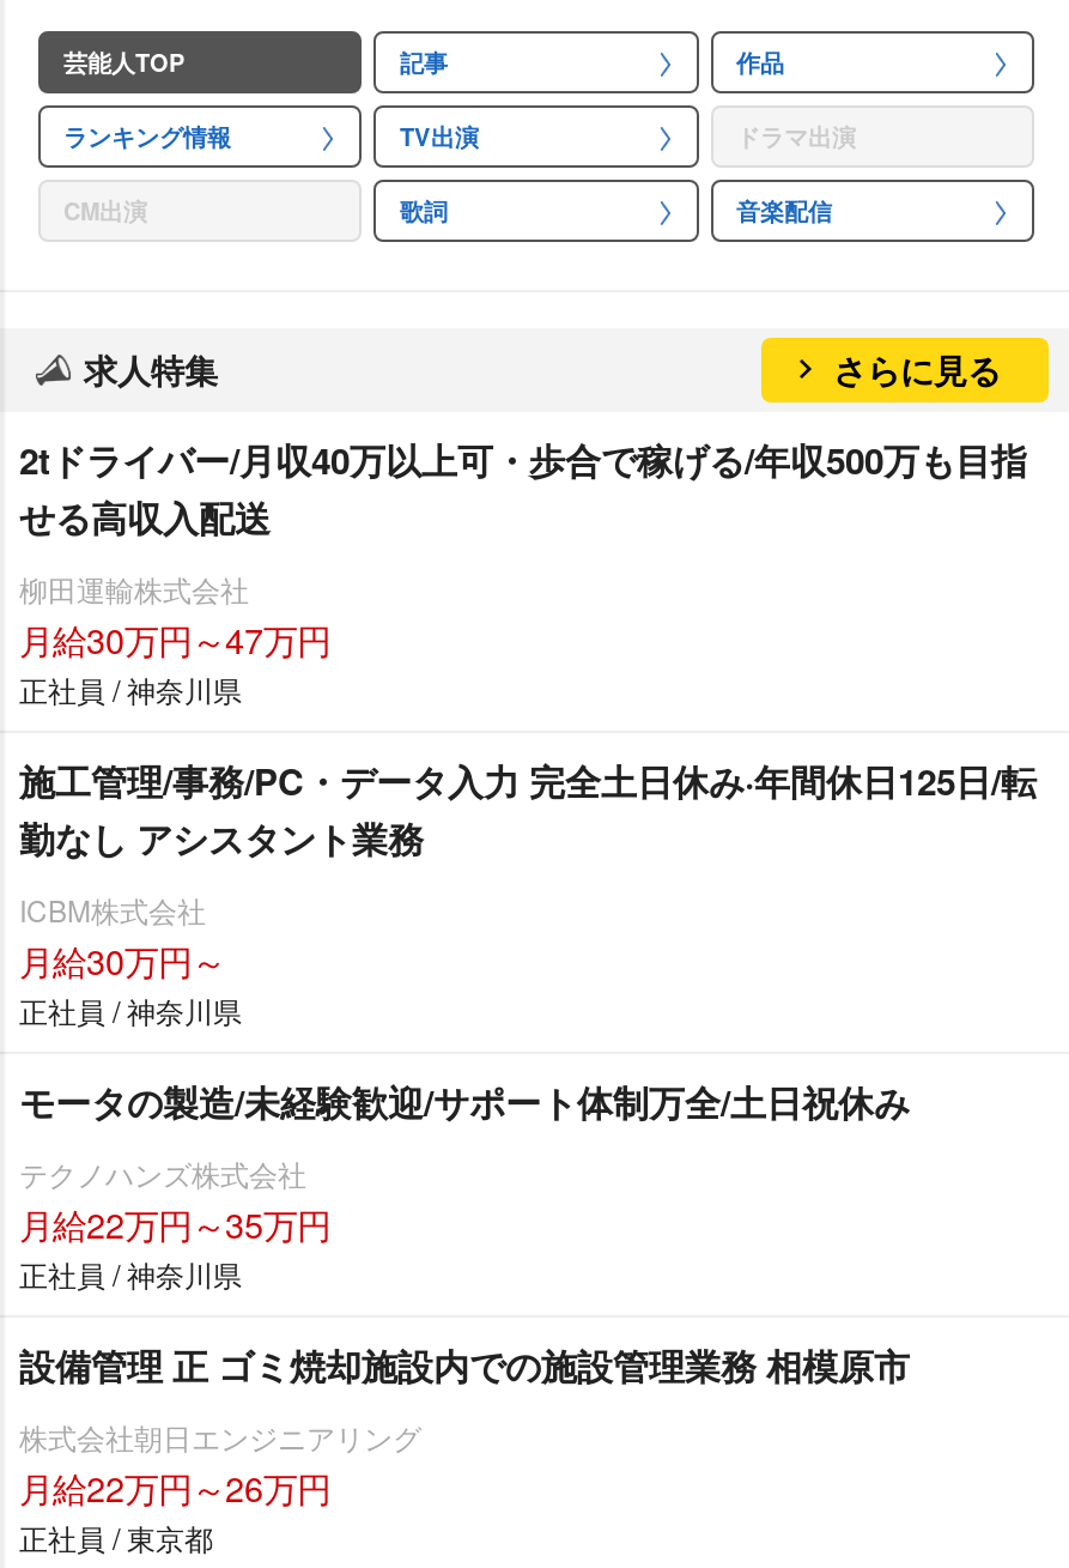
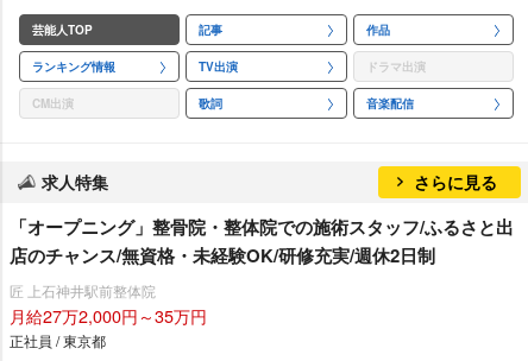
- 2tドライバー/月収40万以上可・歩合で稼げる/年収500万も目指
- せる高収入配送
- 柳田運輸株式会社
- 月給30万円～47万円
- 正社員 / 神奈川県
- 施工管理/事務/PC・データ入力 完全土日休み·年間休日125日/転
- 勤なし アシスタント業務
- ICBM株式会社
- 月給30万円～
- 正社員 / 神奈川県
- モータの製造/未経験歓迎/サポート体制万全/土日祝休み
- テクノハンズ株式会社
- 月給22万円～35万円
- 正社員 / 神奈川県
- 設備管理 正 ゴミ焼却施設内での施設管理業務 相模原市
- 株式会社朝日エンジニアリング
- 月給22万円～26万円
+ 「オープニング」整骨院・整体院での施術スタッフ/ふるさと出
+ 店のチャンス/無資格・未経験OK/研修充実/週休2日制
+ 匠 上石神井駅前整体院
+ 月給27万2,000円～35万円
